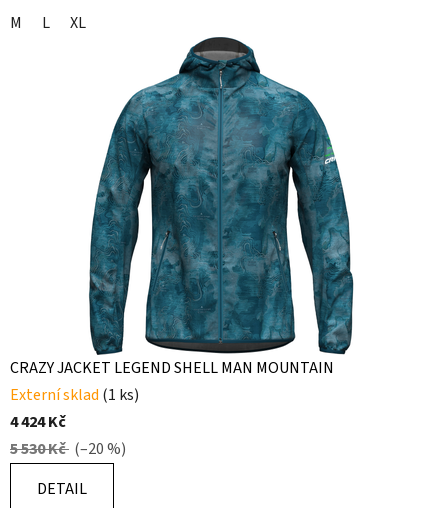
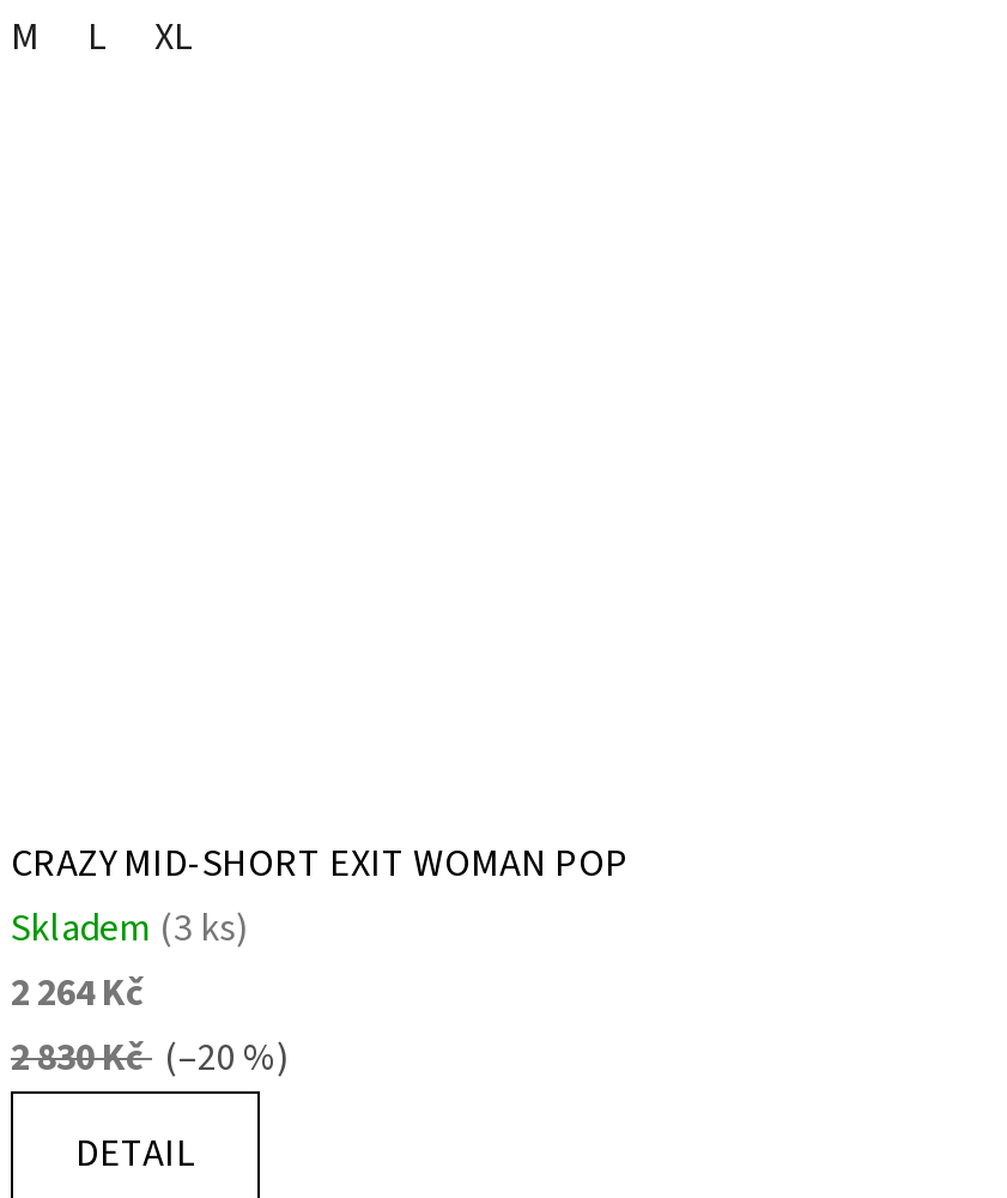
- [image]

- CRAZY JACKET LEGEND SHELL MAN MOUNTAIN
- Externí sklad (1 ks)
- 4 424 Kč
- 5 530 Kč (–20 %)
+ CRAZY MID-SHORT EXIT WOMAN POP
+ Skladem (3 ks)
+ 2 264 Kč
+ 2 830 Kč (–20 %)
